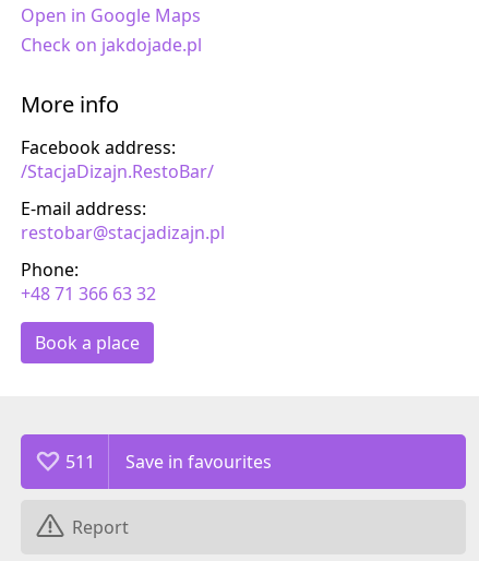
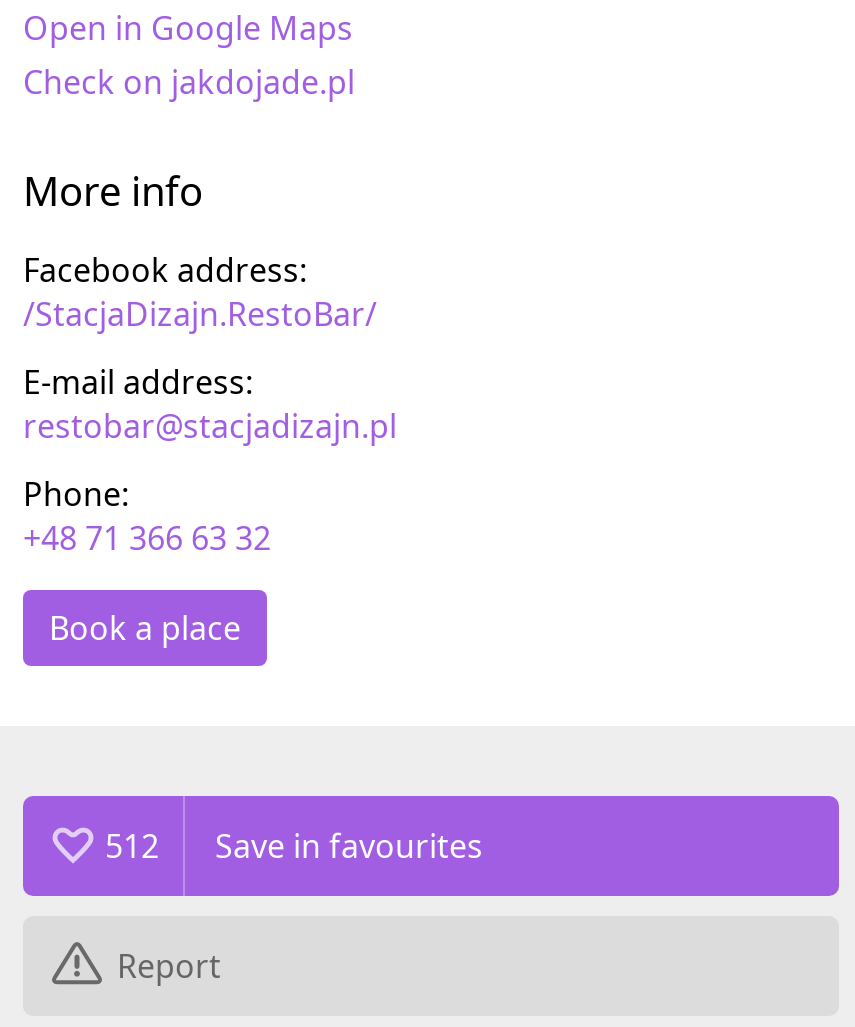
- 511
+ 512
